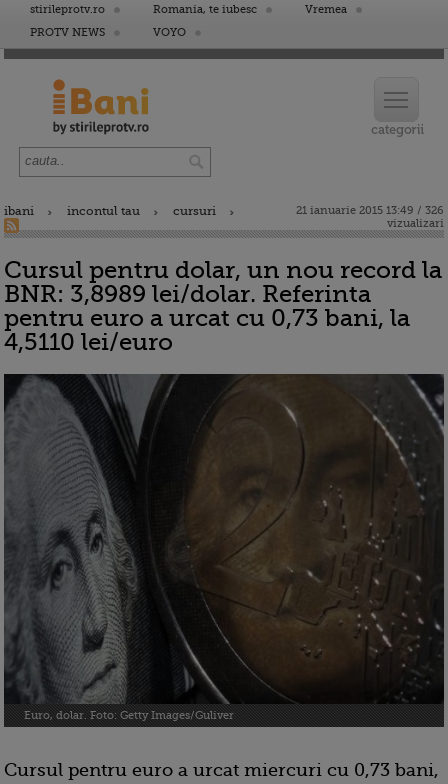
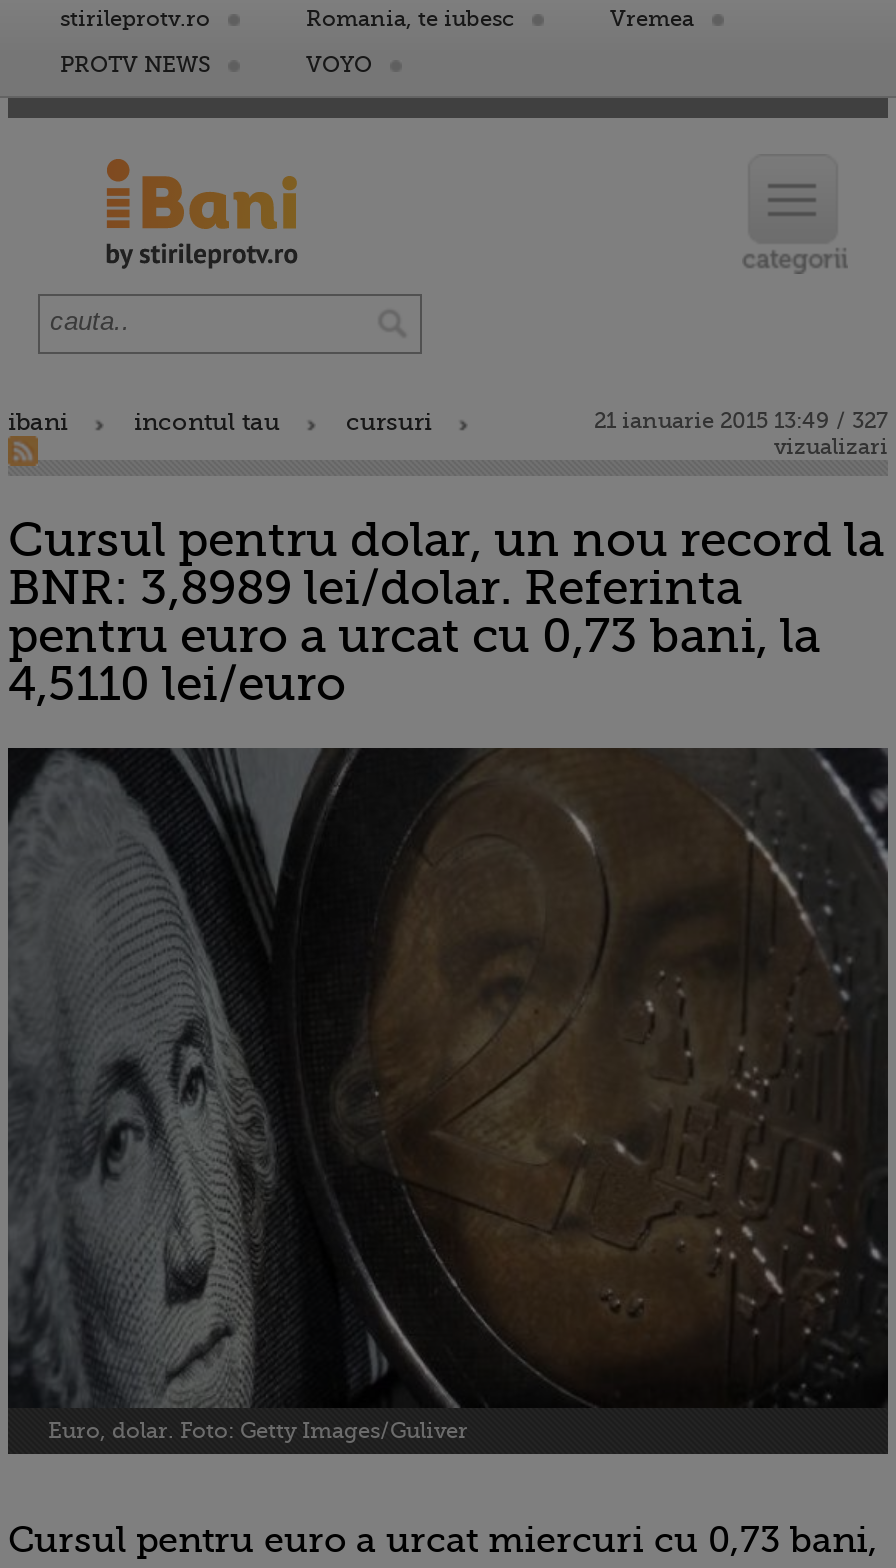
- 21 ianuarie 2015 13:49 / 326
+ 21 ianuarie 2015 13:49 / 327
